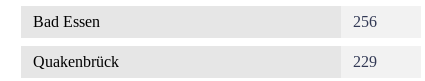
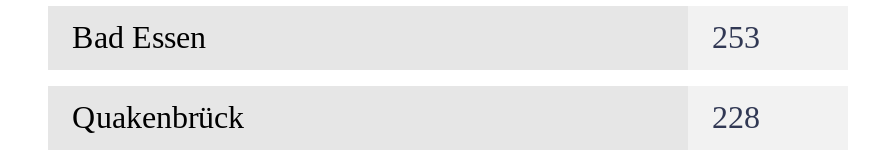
- 256
+ 253

- 229
+ 228
